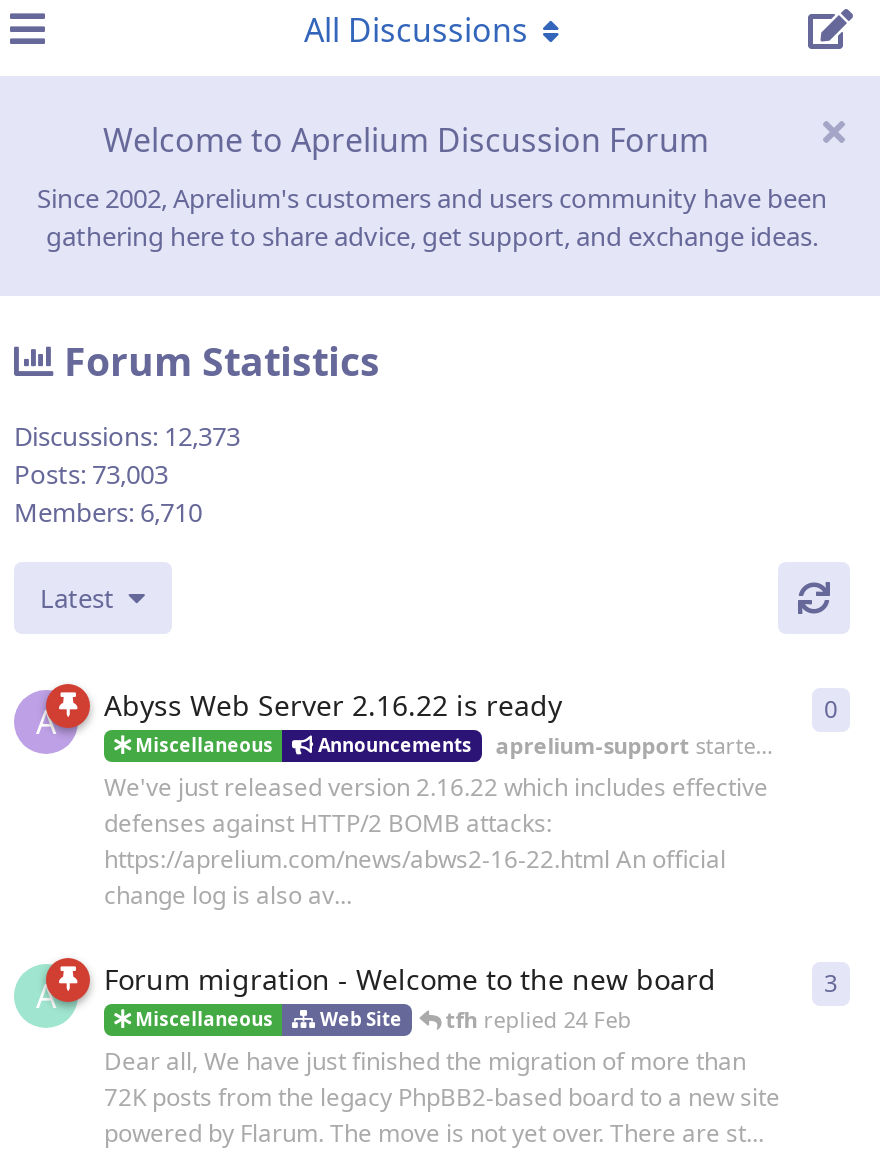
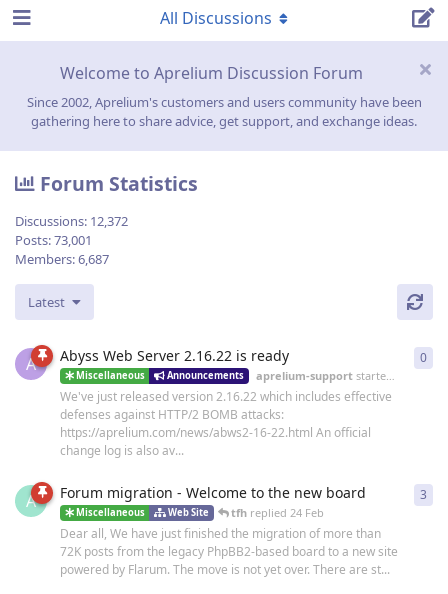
- Discussions: 12,373
+ Discussions: 12,372

- Posts: 73,003
+ Posts: 73,001

- Members: 6,710
+ Members: 6,687
